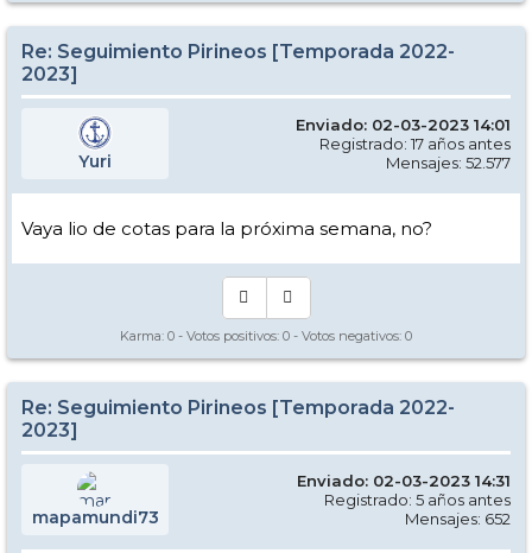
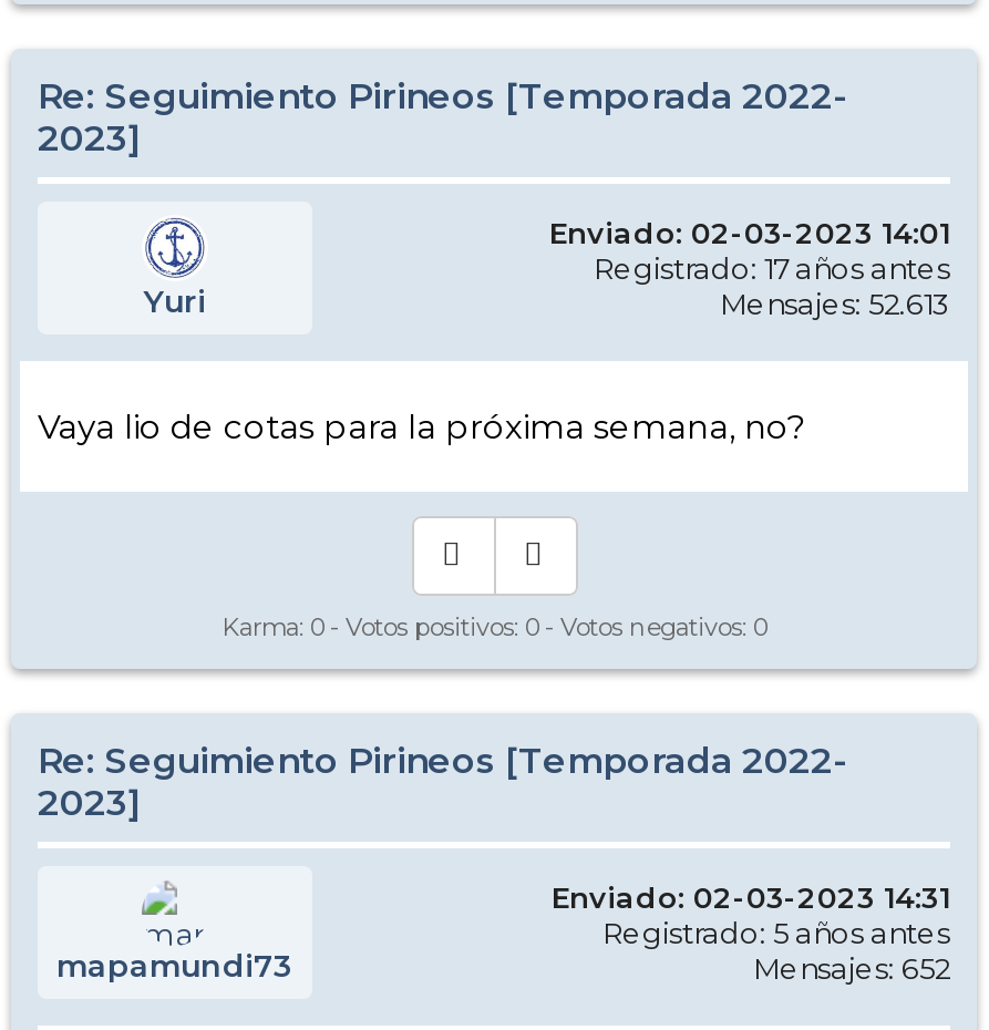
- Mensajes: 52.577
+ Mensajes: 52.613
